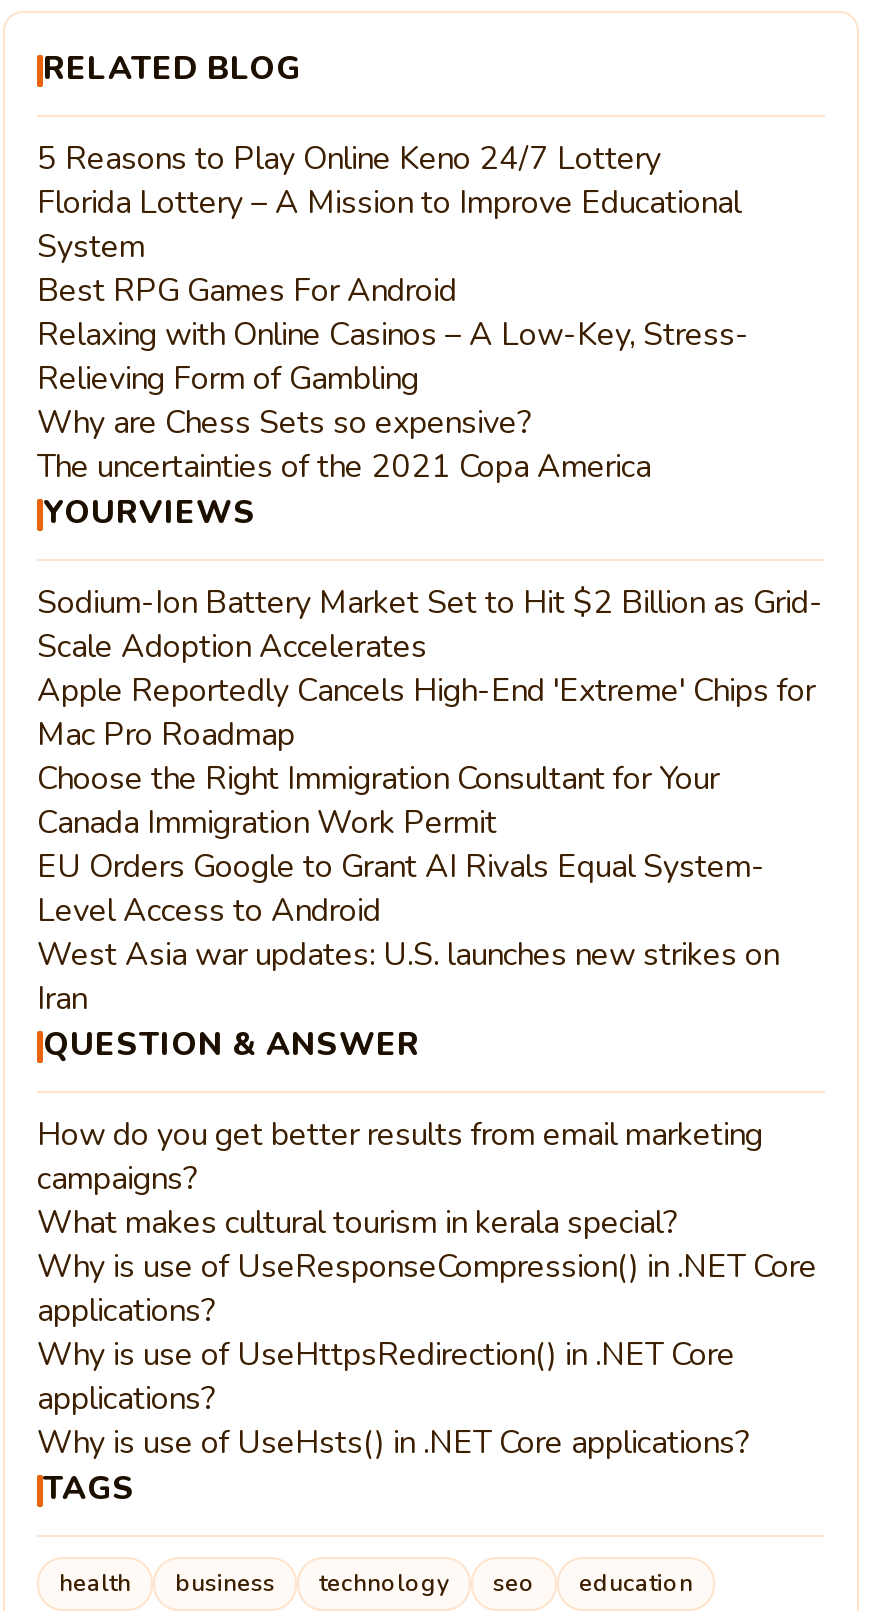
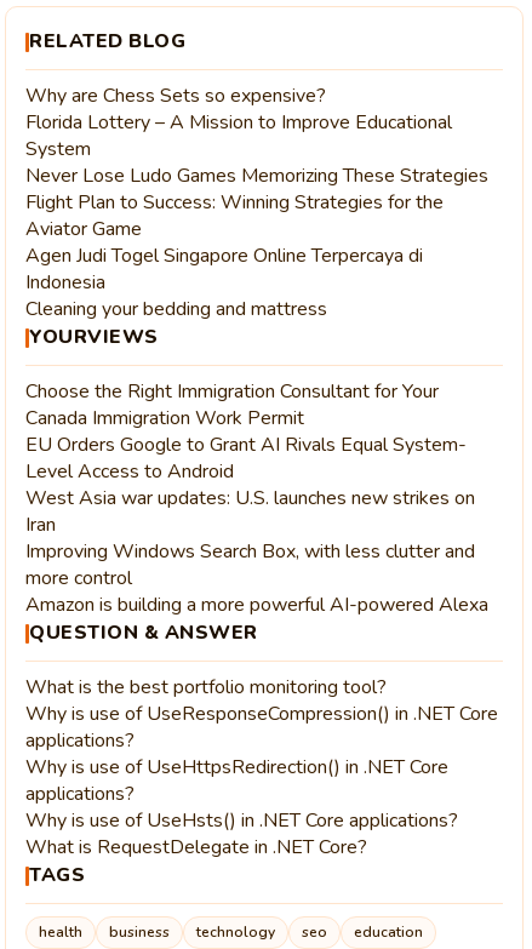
- 5 Reasons to Play Online Keno 24/7 Lottery

- Best RPG Games For Android
- Relaxing with Online Casinos – A Low-Key, Stress-
- Relieving Form of Gambling
- The uncertainties of the 2021 Copa America
+ Never Lose Ludo Games Memorizing These Strategies
+ Flight Plan to Success: Winning Strategies for the
+ Aviator Game
+ Agen Judi Togel Singapore Online Terpercaya di
+ Indonesia
+ Cleaning your bedding and mattress

moved up: Why are Chess Sets so expensive?

moved down: YOURVIEWS

- Sodium-Ion Battery Market Set to Hit $2 Billion as Grid-
- Scale Adoption Accelerates
- Apple Reportedly Cancels High-End 'Extreme' Chips for
- Mac Pro Roadmap

moved up: Choose the Right Immigration Consultant for Your | Canada Immigration Work Permit | EU Orders Google to Grant AI Rivals Equal System- | Level Access to Android | West Asia war updates: U.S. launches new strikes on | Iran

+ Improving Windows Search Box, with less clutter and
+ more control
+ Amazon is building a more powerful AI-powered Alexa

- How do you get better results from email marketing
- campaigns?
- What makes cultural tourism in kerala special?
+ What is the best portfolio monitoring tool?

moved up: Why is use of UseResponseCompression() in .NET Core | applications? | Why is use of UseHttpsRedirection() in .NET Core | applications? | Why is use of UseHsts() in .NET Core applications?

+ What is RequestDelegate in .NET Core?
